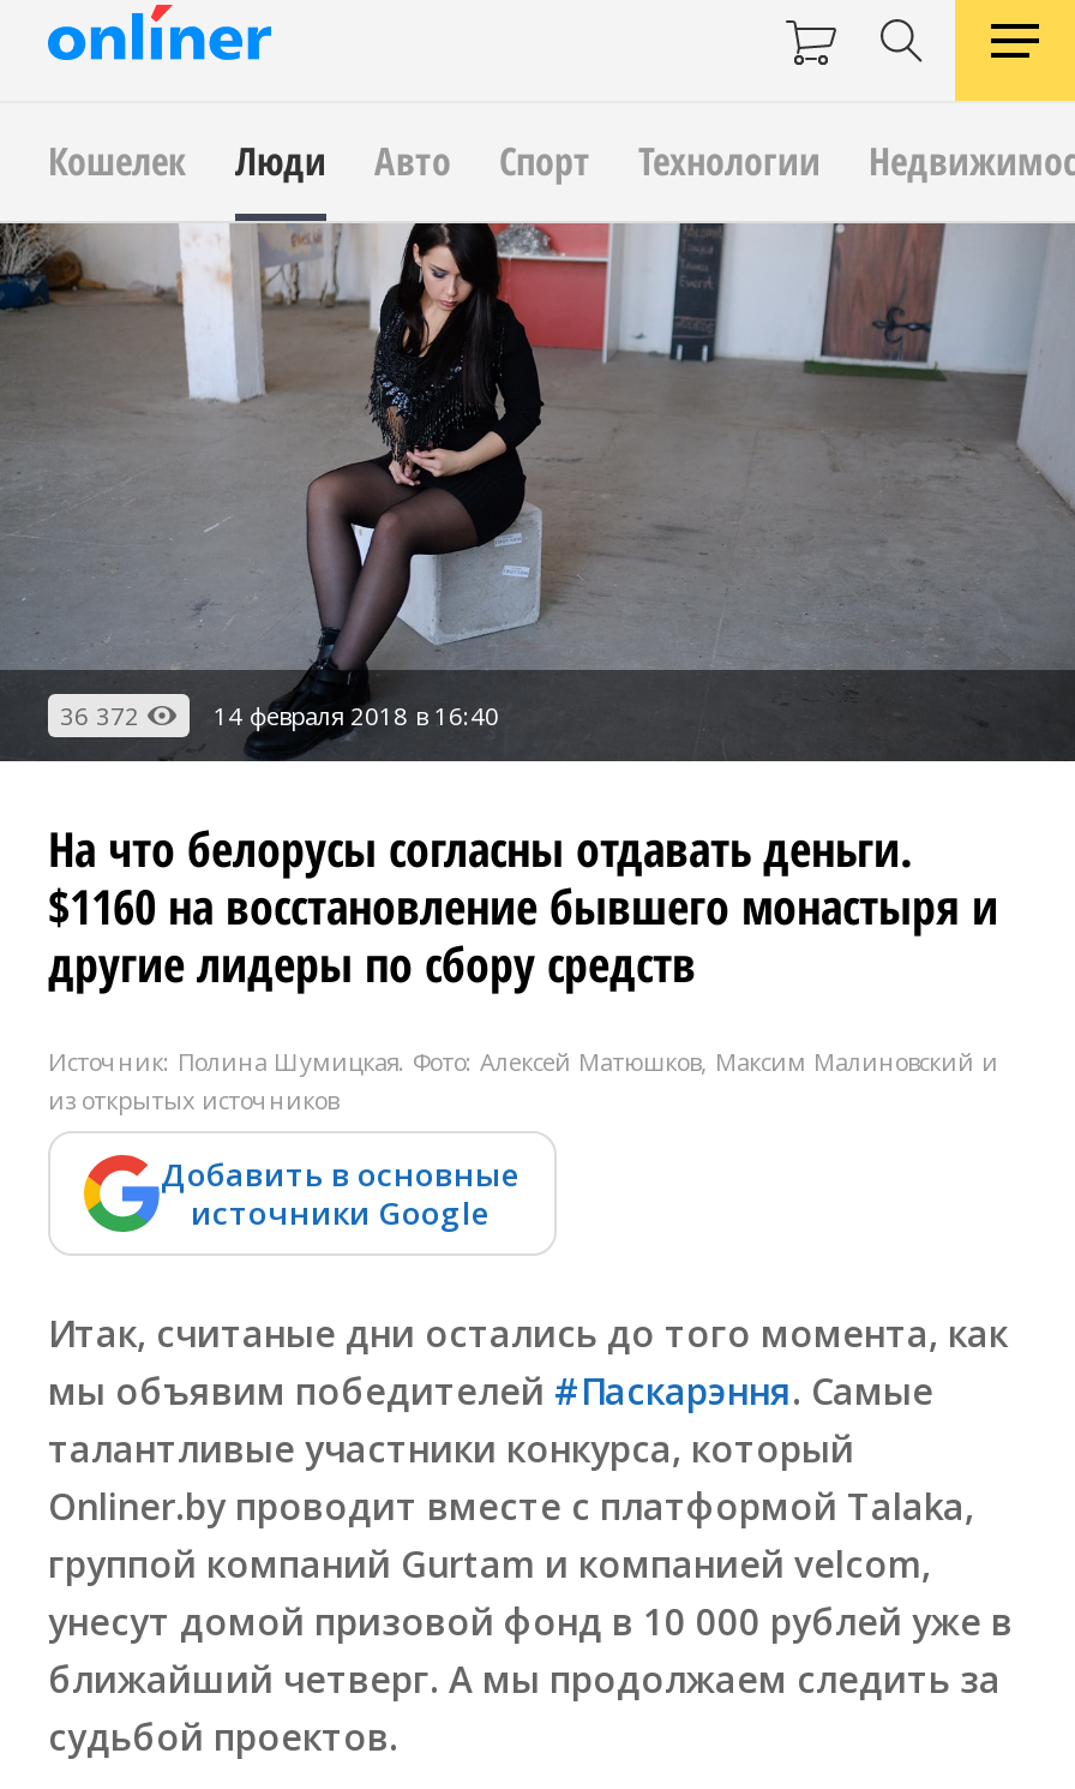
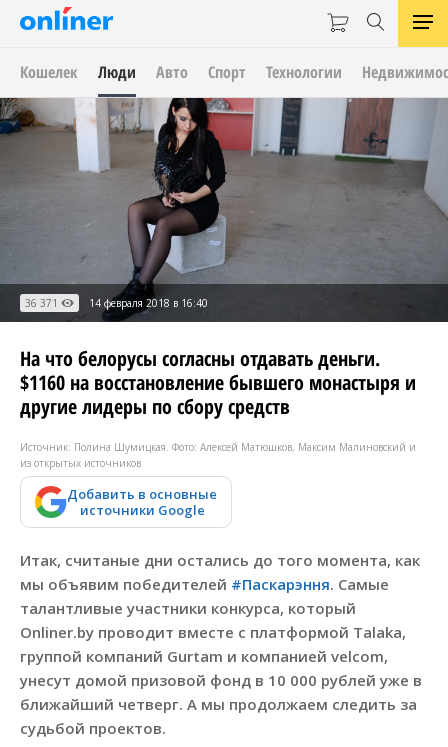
- 36 372 14 февраля 2018 в 16:40
+ 36 371 14 февраля 2018 в 16:40
